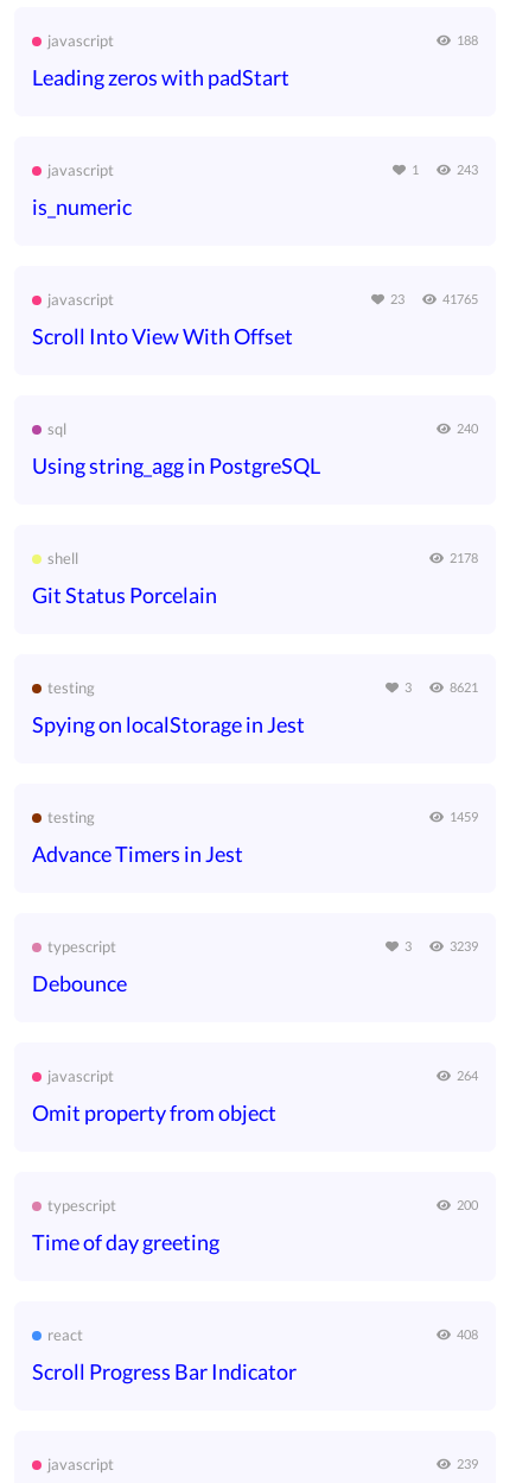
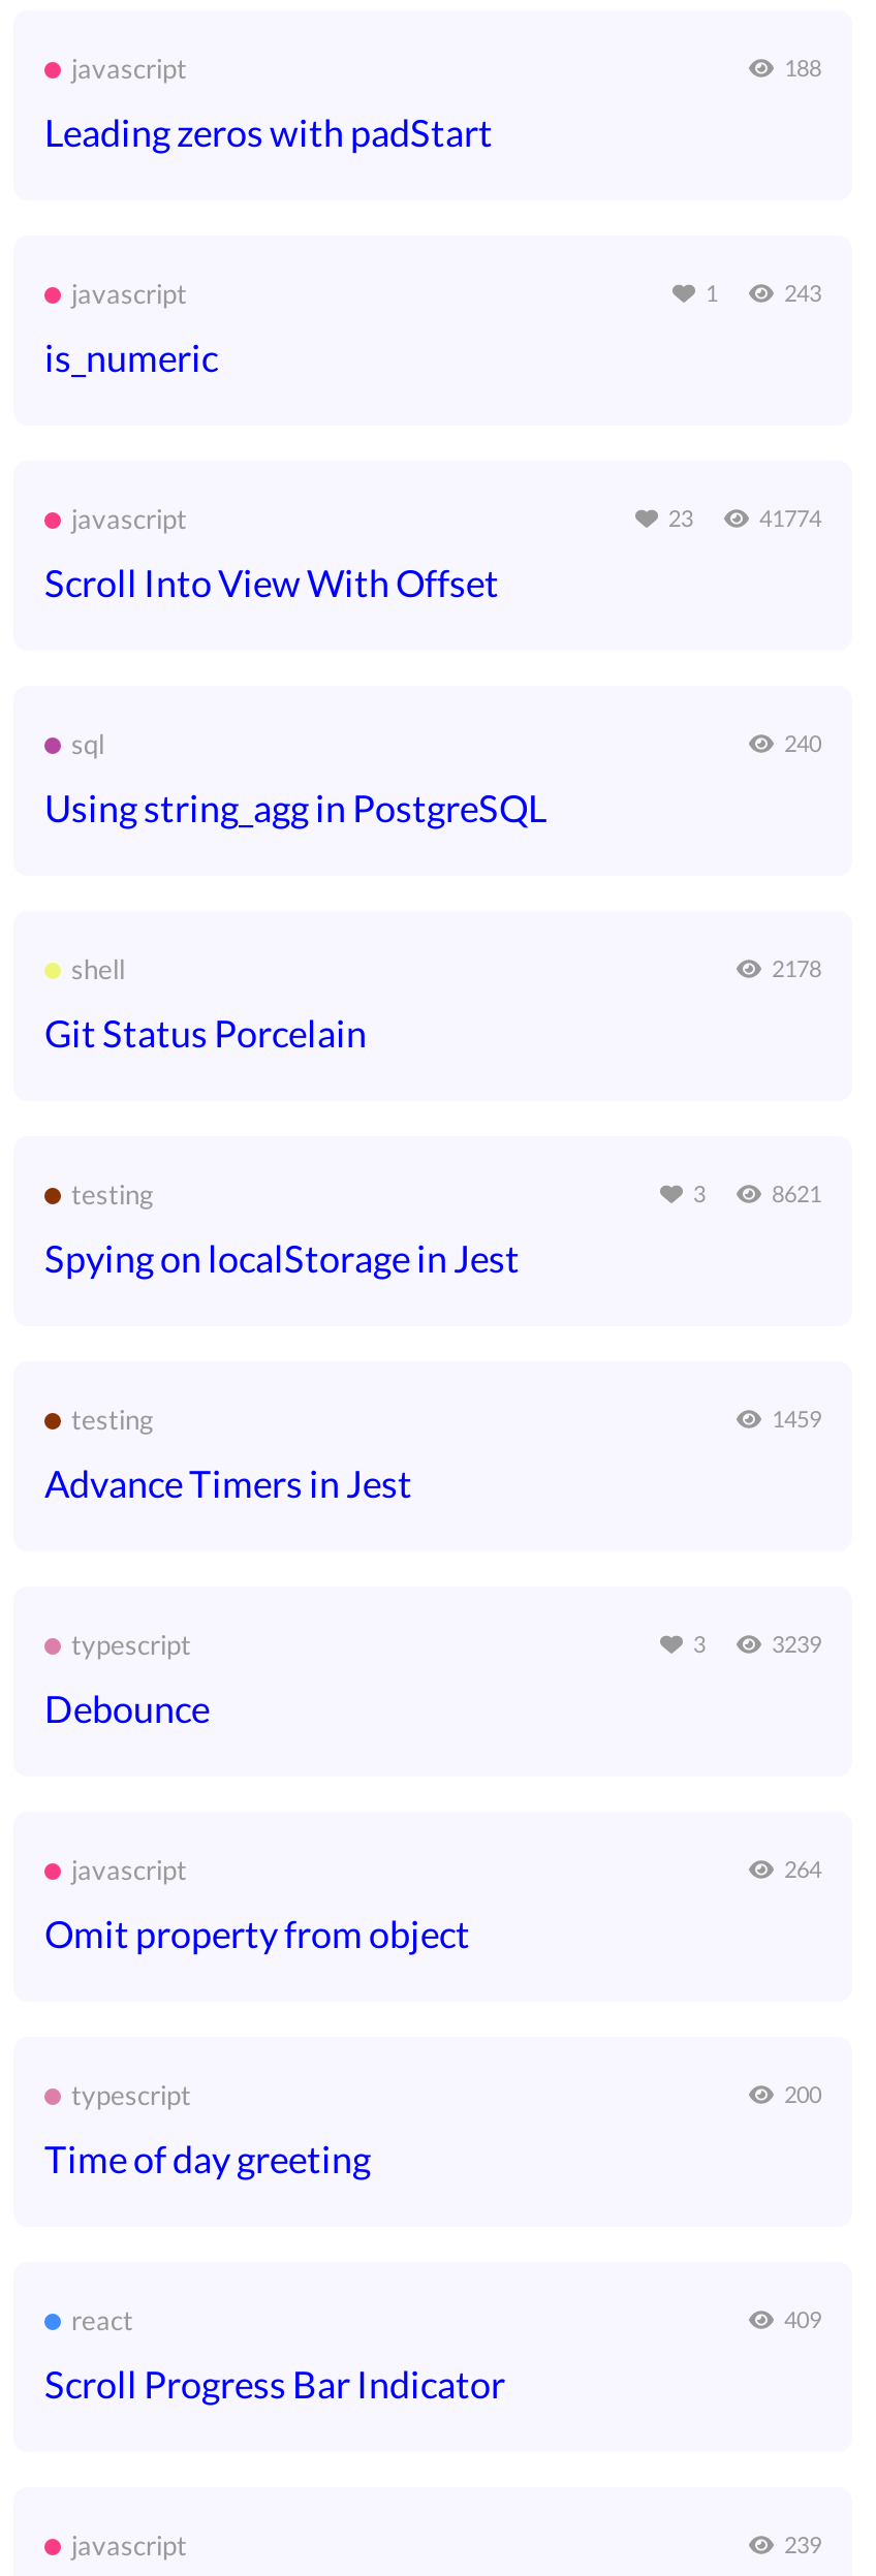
- 41765
+ 41774

- 408
+ 409
